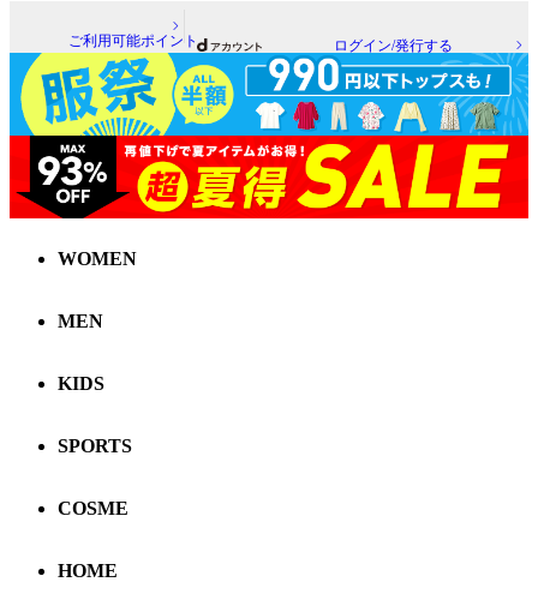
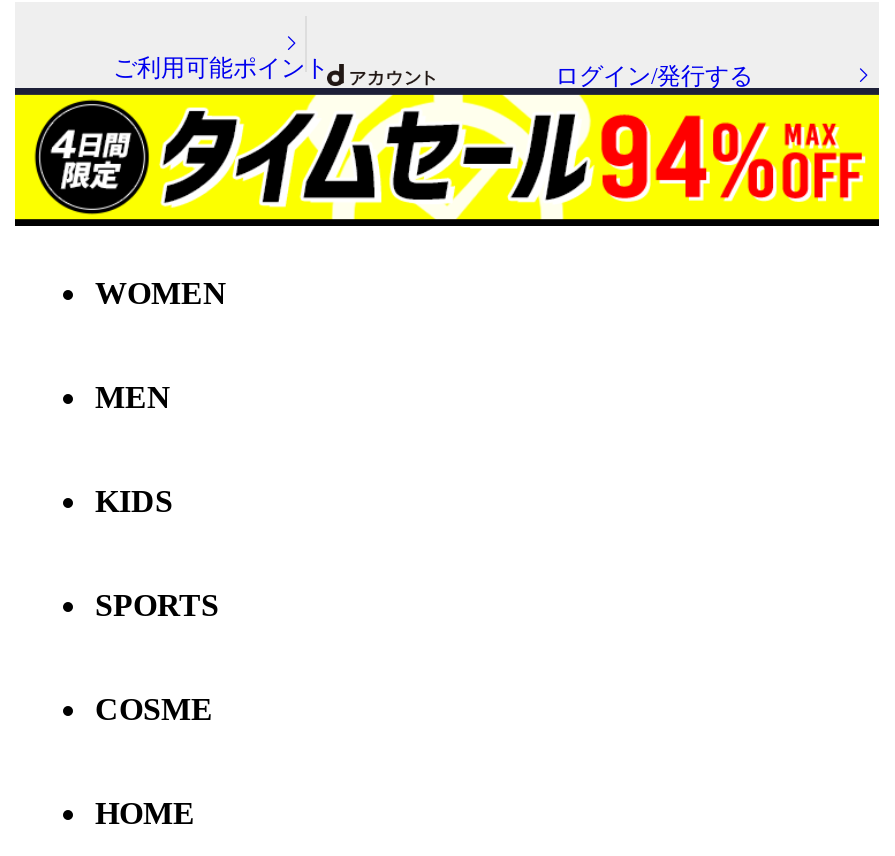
- [image]
+ [image]
